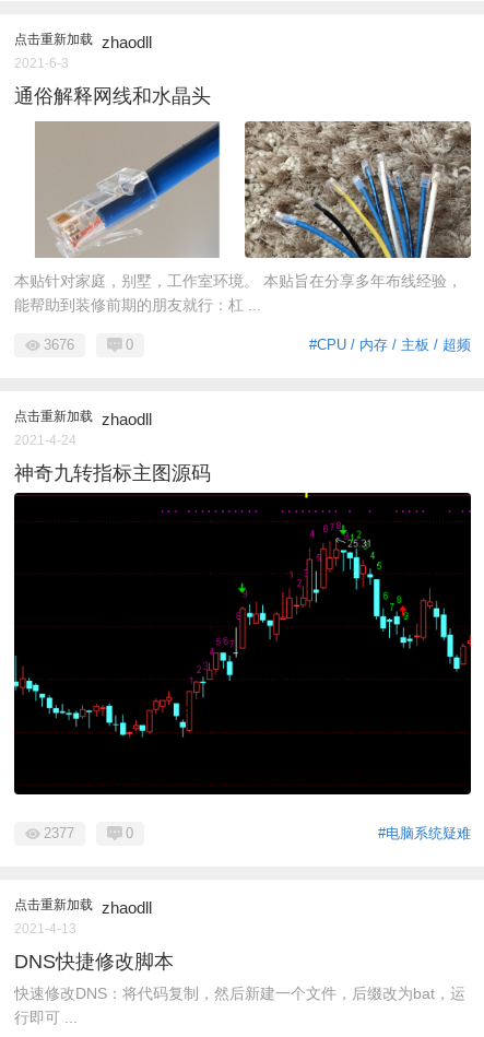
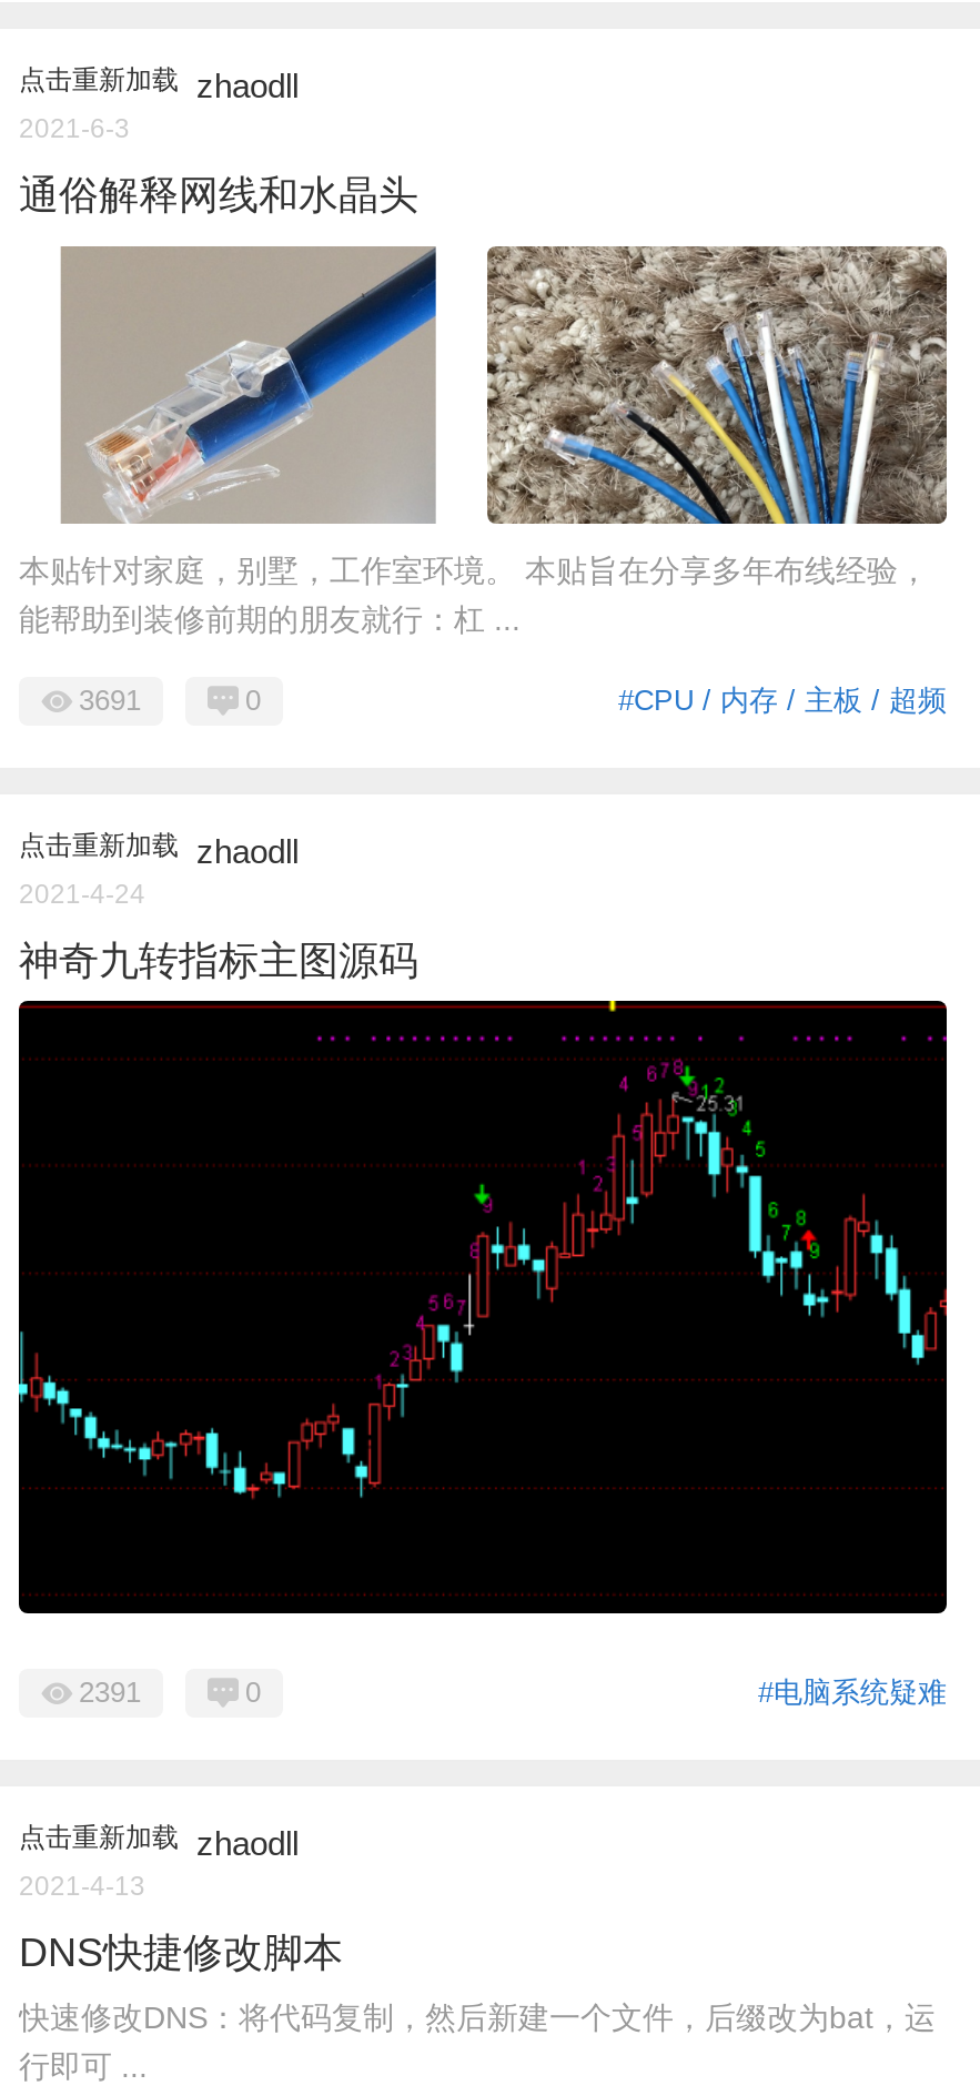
- 3676
+ 3691

- 2377
+ 2391
